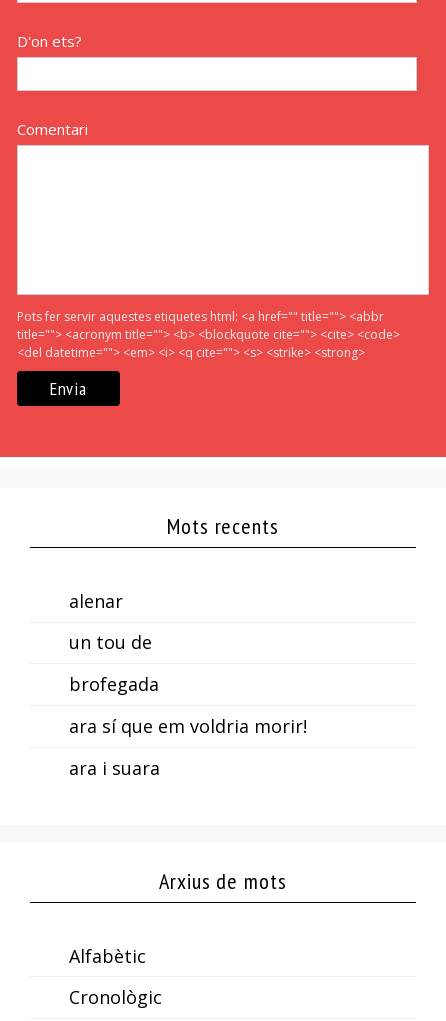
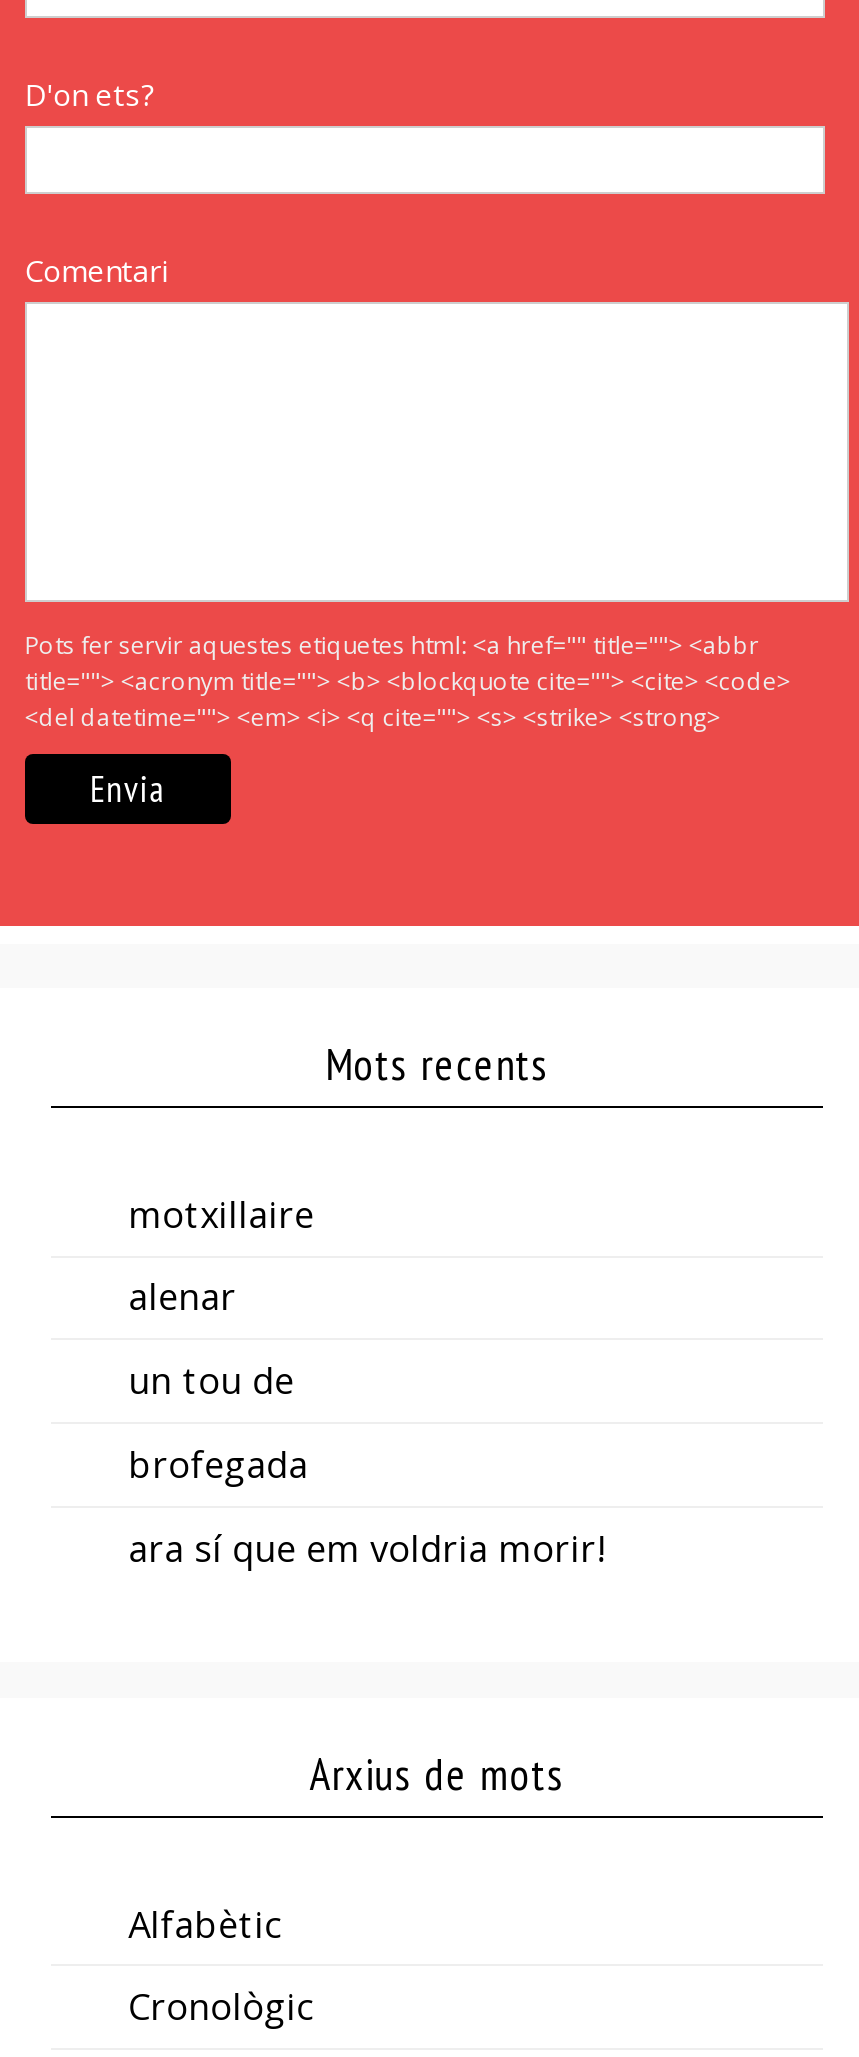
+ motxillaire

moved down: alenar | un tou de | brofegada | ara sí que em voldria morir!

- ara i suara
